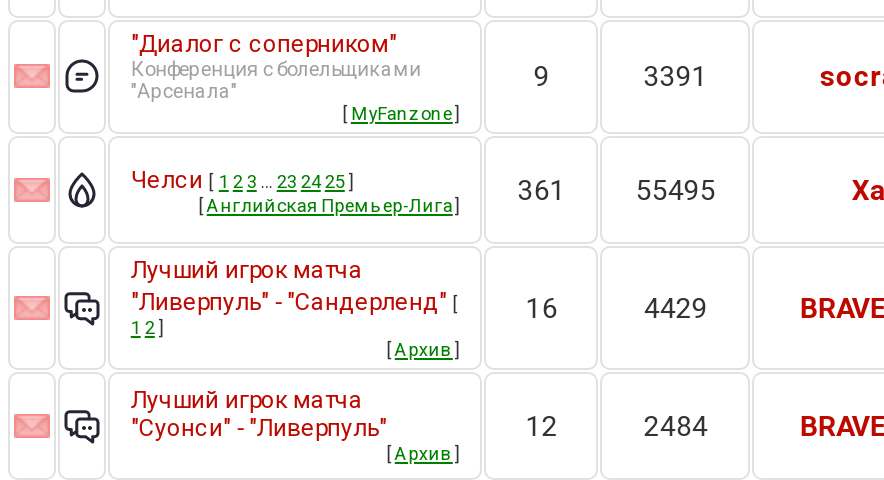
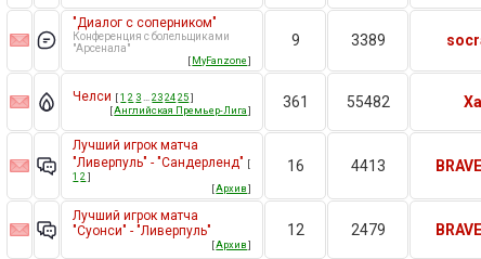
- 3391
+ 3389

- 55495
+ 55482

- 4429
+ 4413

- 2484
+ 2479
